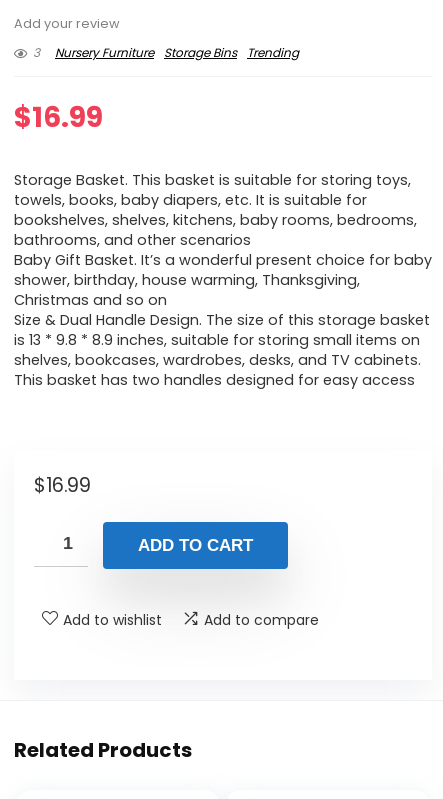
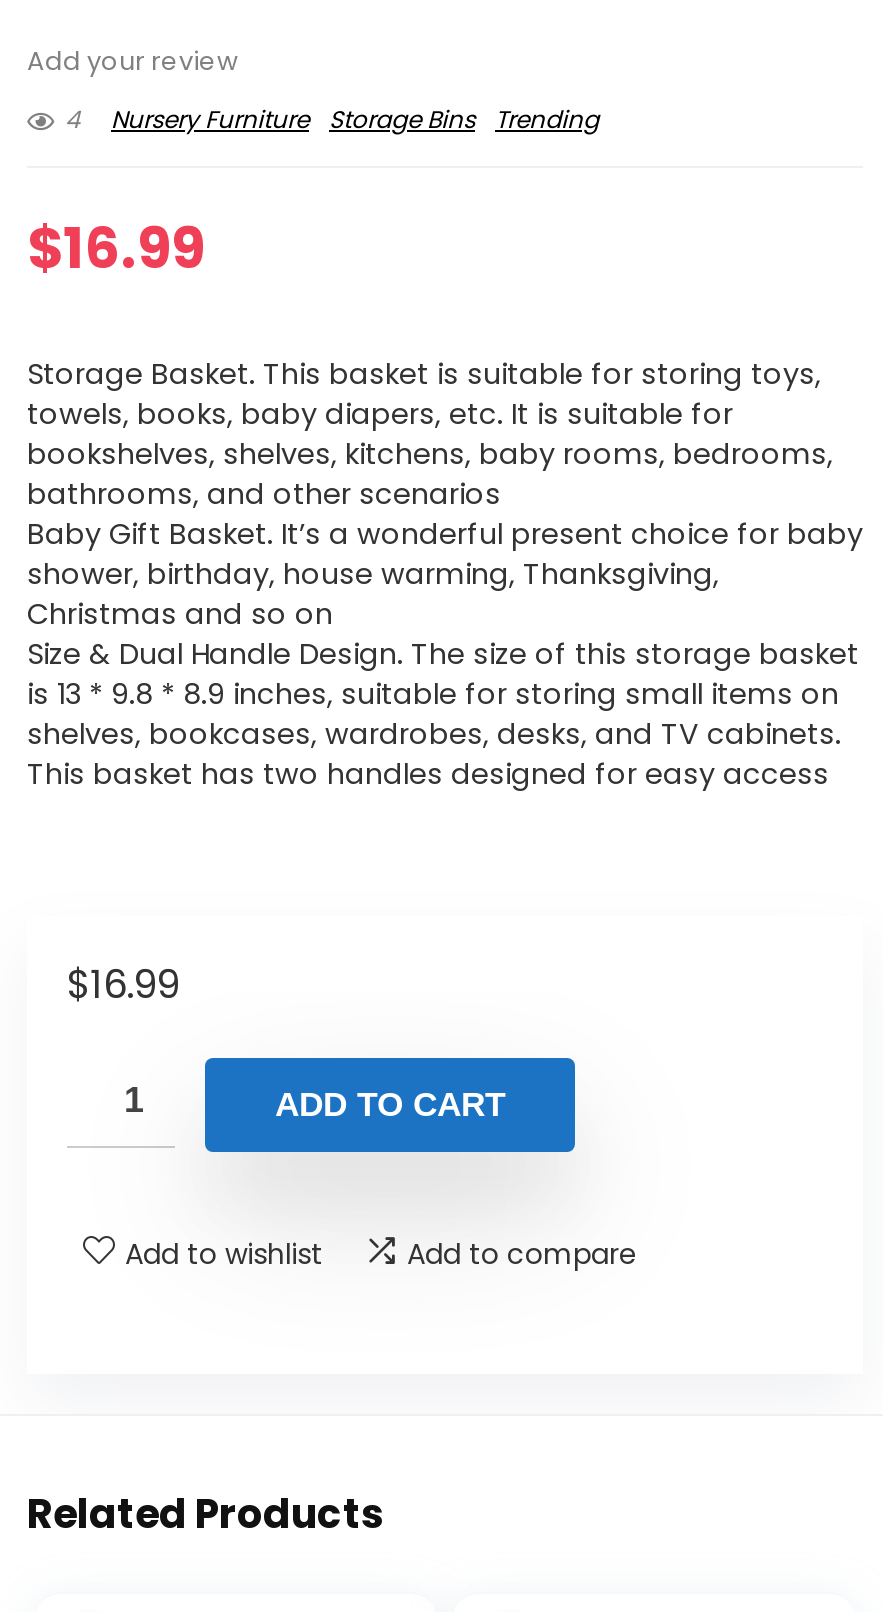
- 3 Nursery Furniture Storage Bins Trending
+ 4 Nursery Furniture Storage Bins Trending
